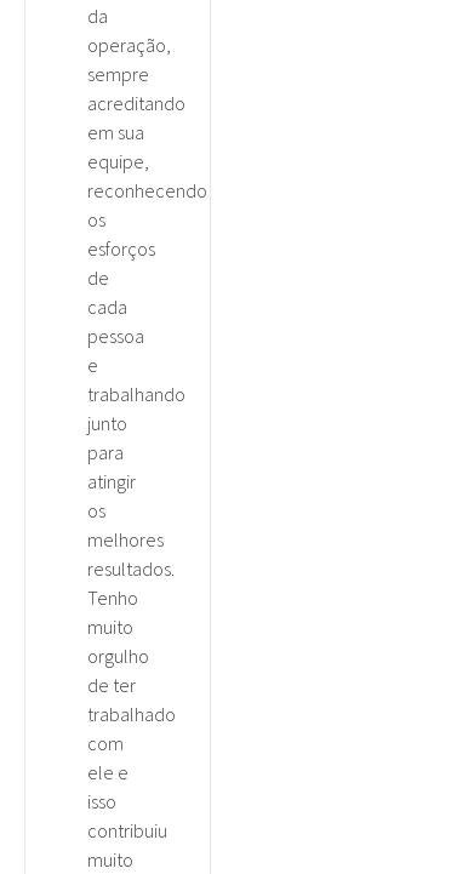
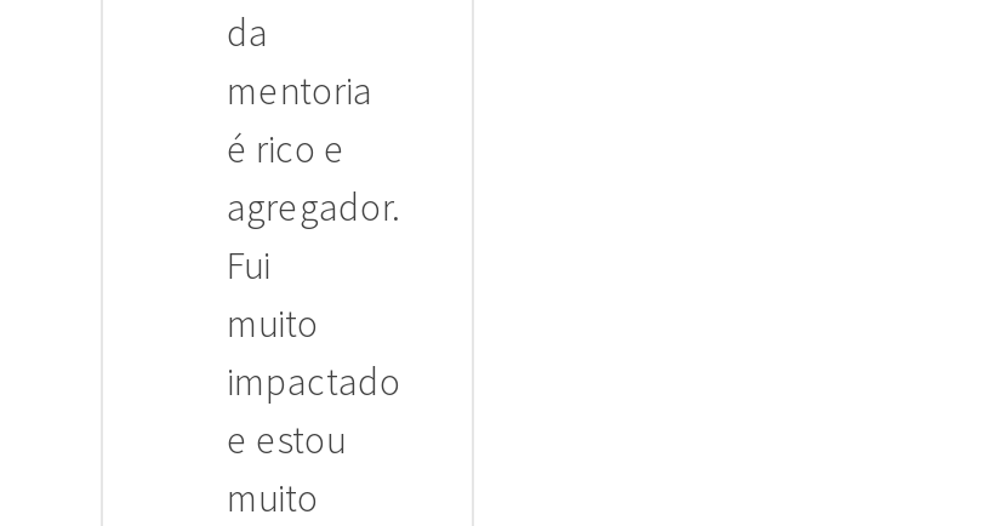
- operação,
- sempre
- acreditando
- em sua
- equipe,
- reconhecendo
- os
- esforços
- de
- cada
- pessoa
- e
- trabalhando
- junto
- para
- atingir
- os
- melhores
- resultados.
- Tenho
+ mentoria
+ é rico e
+ agregador.
+ Fui

- orgulho
- de ter
- trabalhado
- com
- ele e
- isso
- contribuiu
+ impactado
+ e estou
